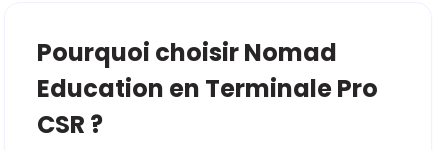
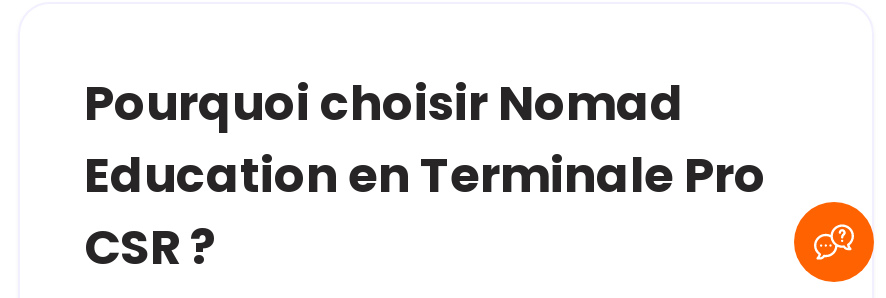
+ [image]
